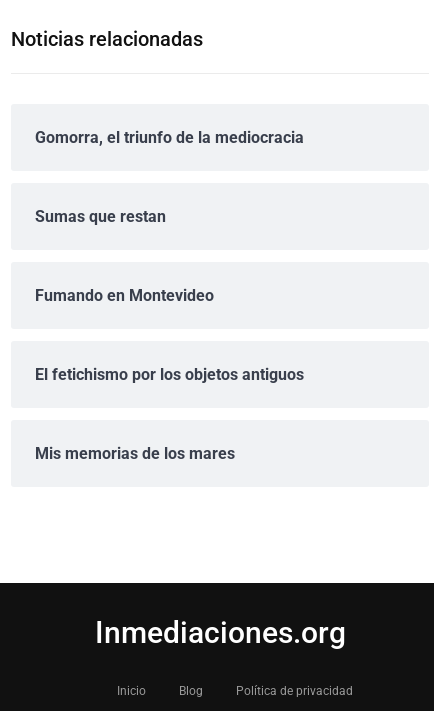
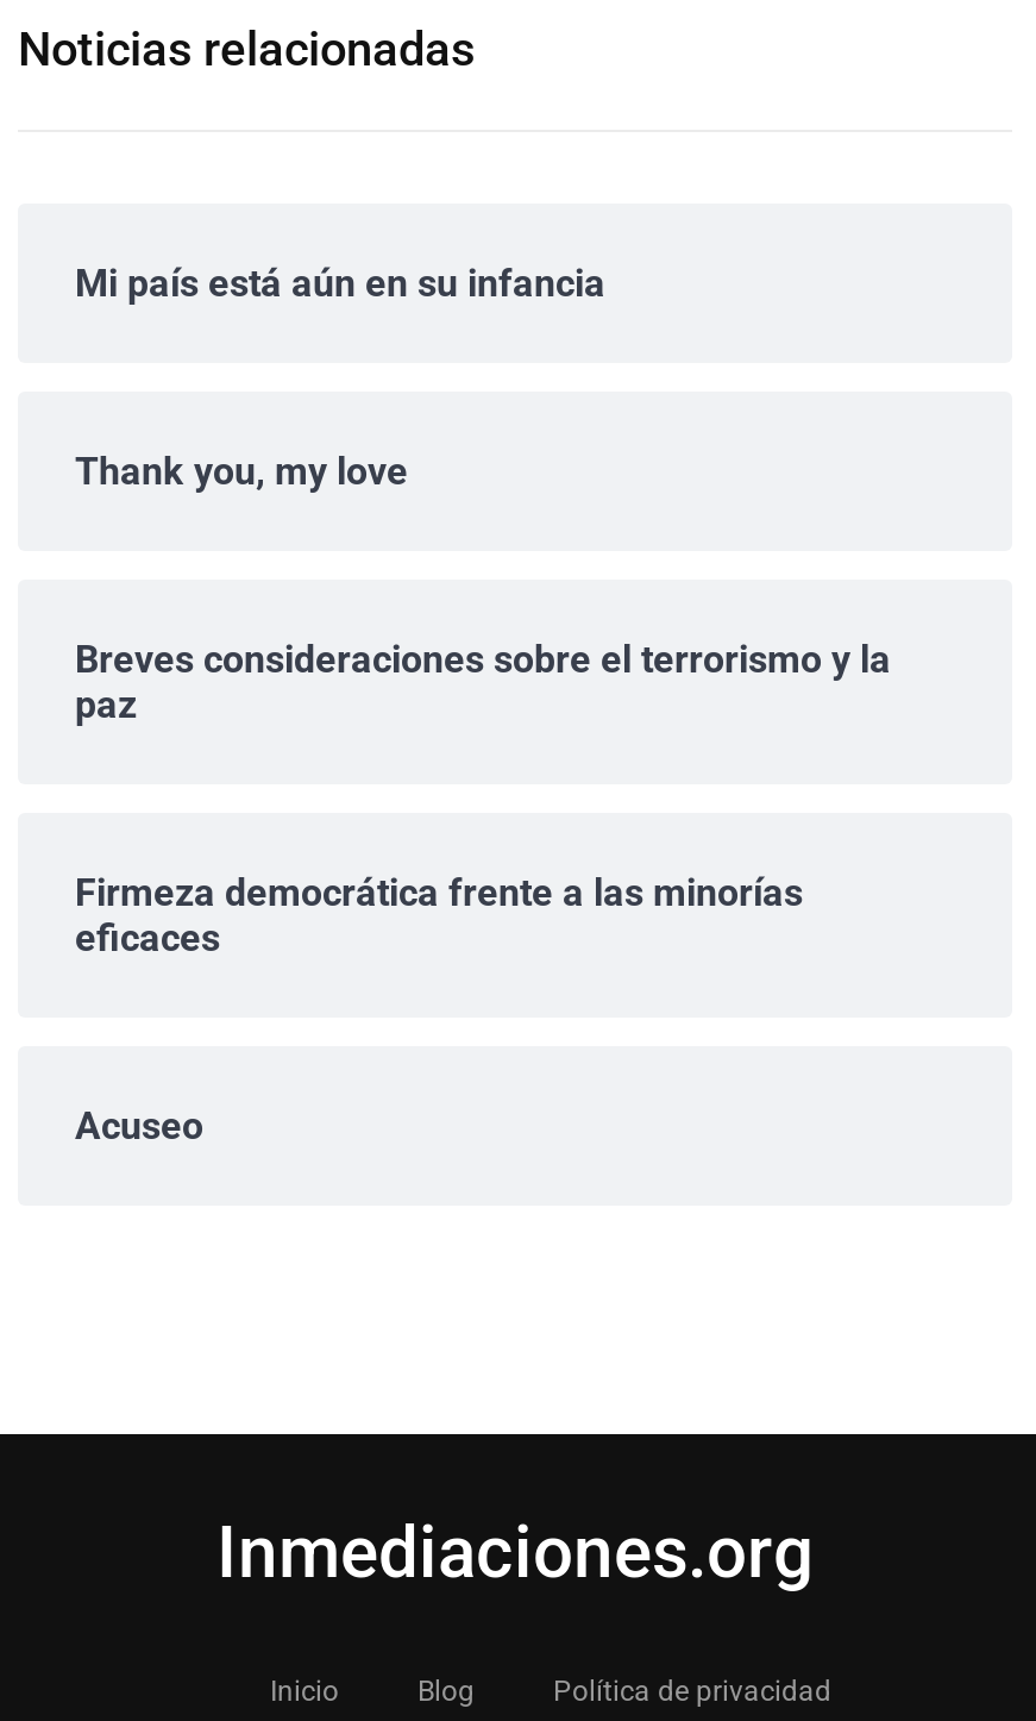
- Gomorra, el triunfo de la mediocracia
+ Mi país está aún en su infancia

- Sumas que restan
+ Thank you, my love

- Fumando en Montevideo
+ Breves consideraciones sobre el terrorismo y la
+ paz

- El fetichismo por los objetos antiguos
+ Firmeza democrática frente a las minorías
+ eficaces

- Mis memorias de los mares
+ Acuseo
